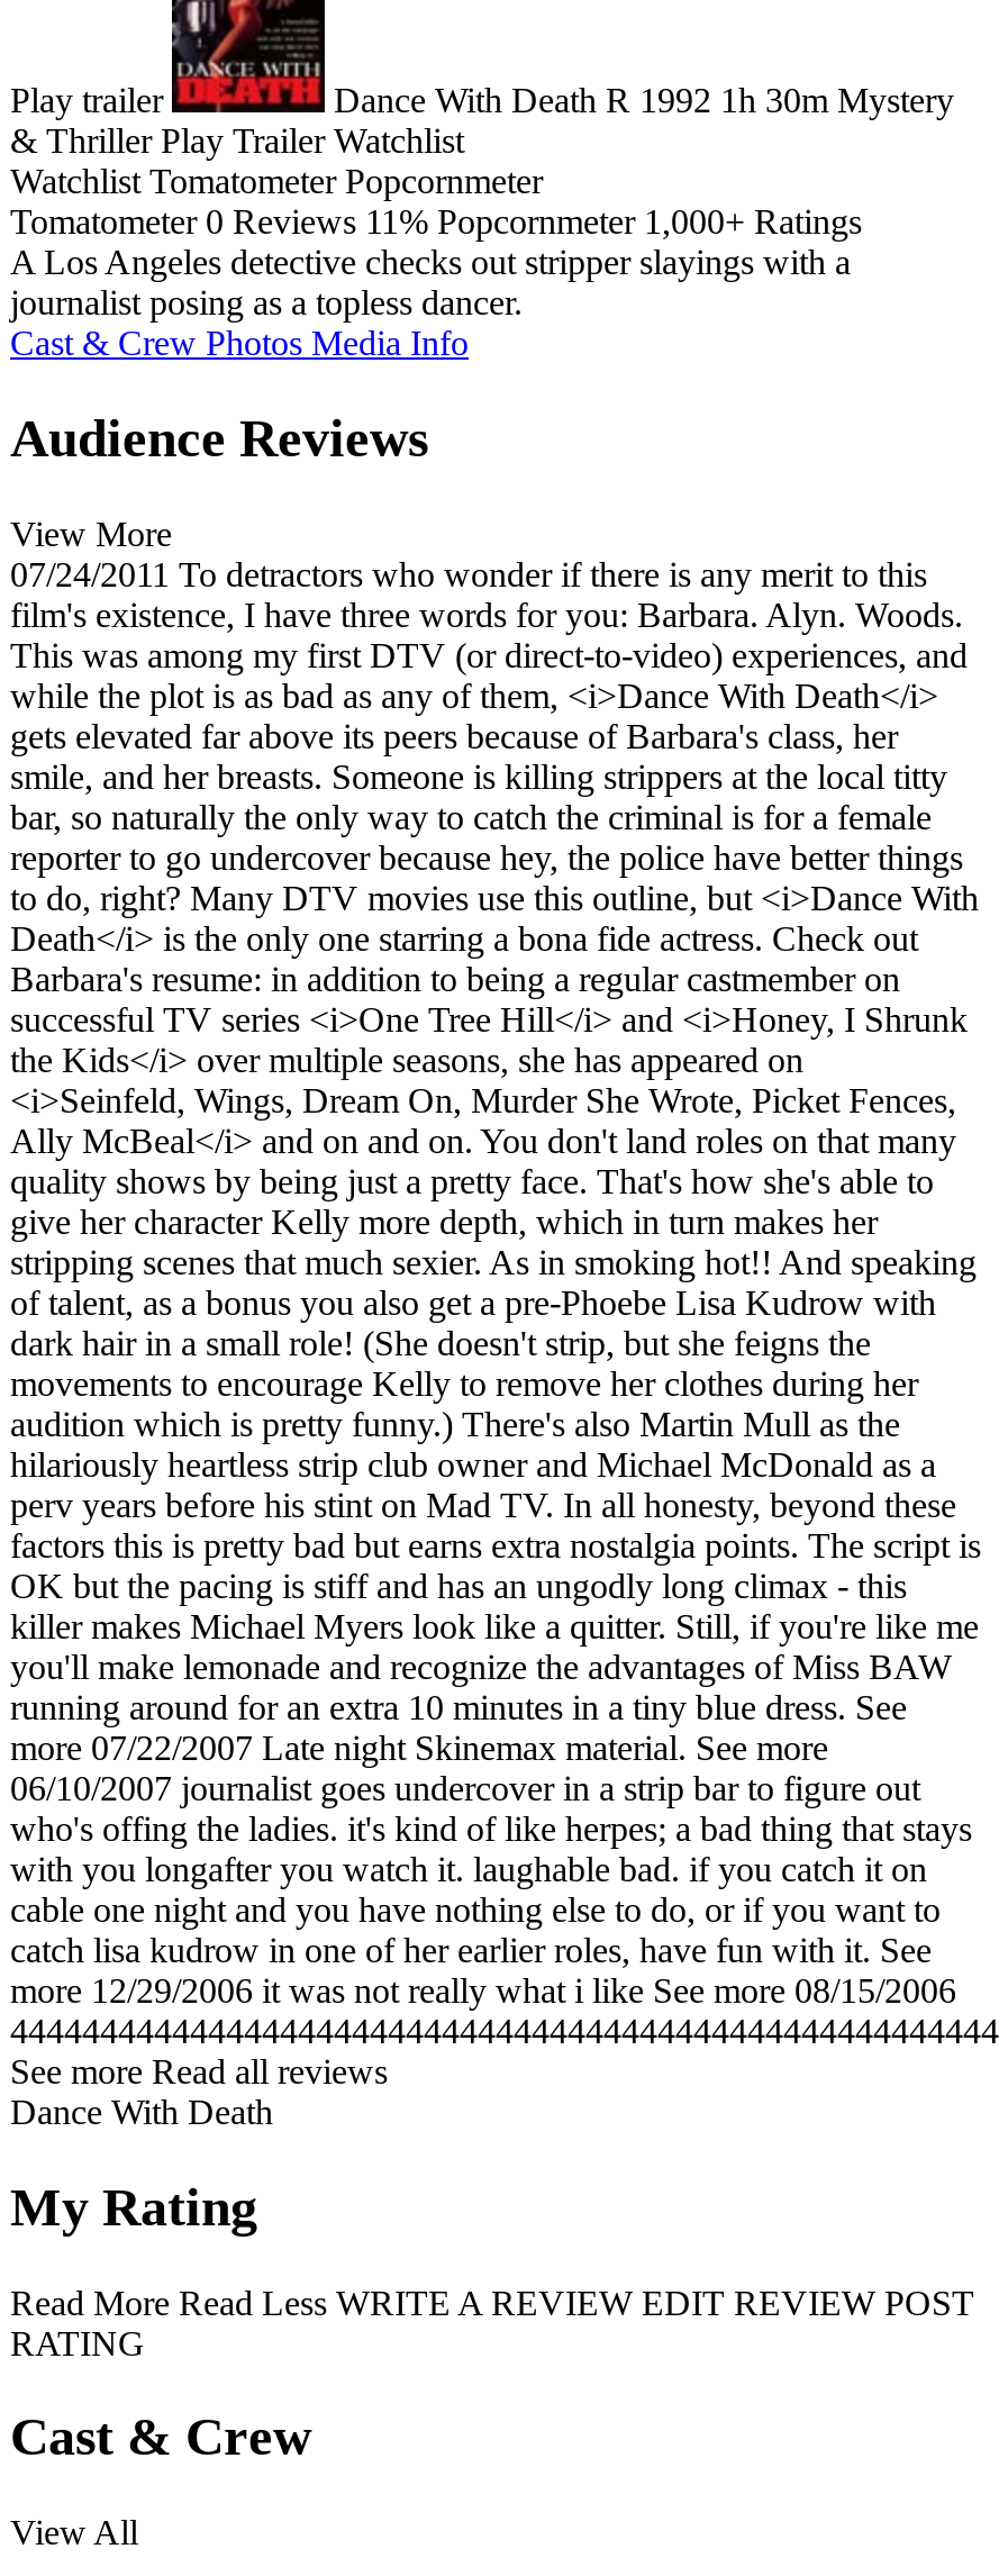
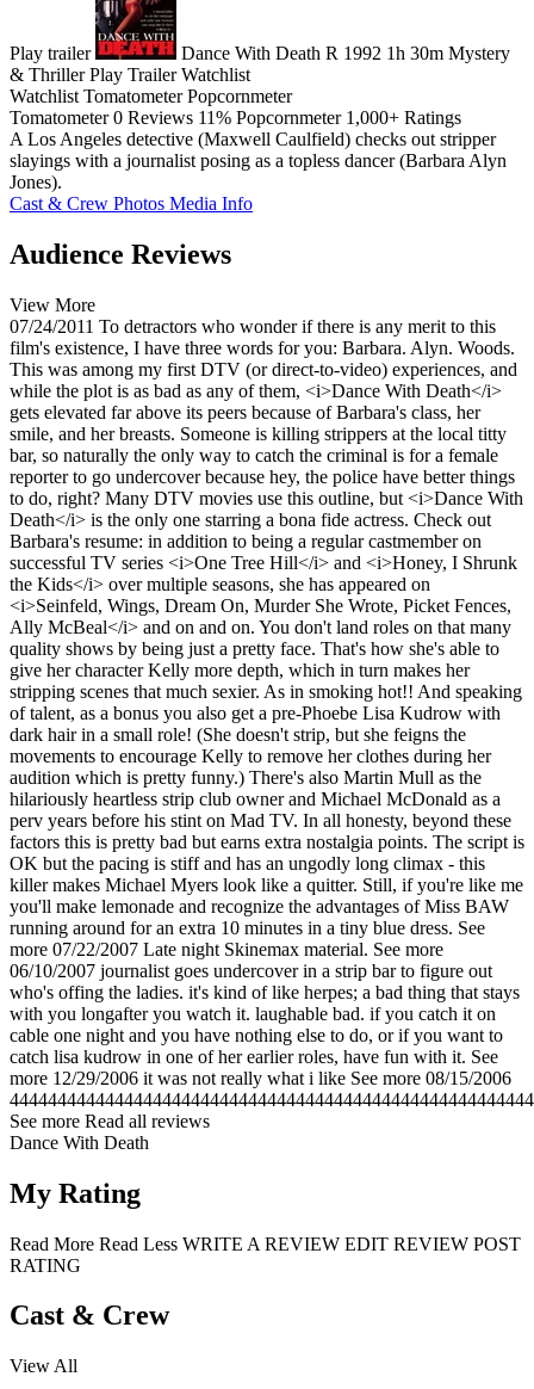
- A Los Angeles detective checks out stripper slayings with a
- journalist posing as a topless dancer.
+ A Los Angeles detective (Maxwell Caulfield) checks out stripper
+ slayings with a journalist posing as a topless dancer (Barbara Alyn
+ Jones).
